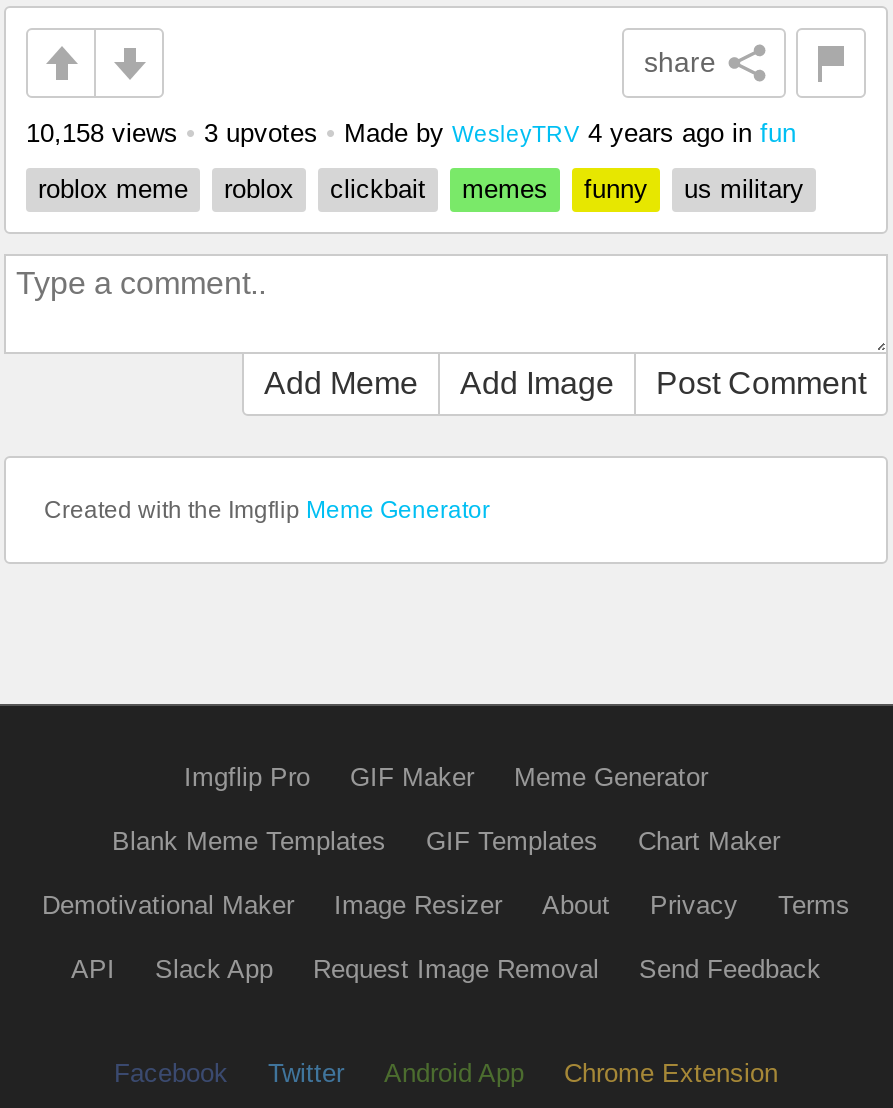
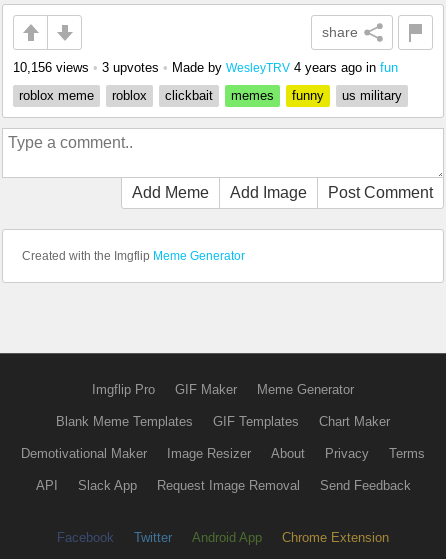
- 10,158 views • 3 upvotes • Made by WesleyTRV 4 years ago in fun
+ 10,156 views • 3 upvotes • Made by WesleyTRV 4 years ago in fun
